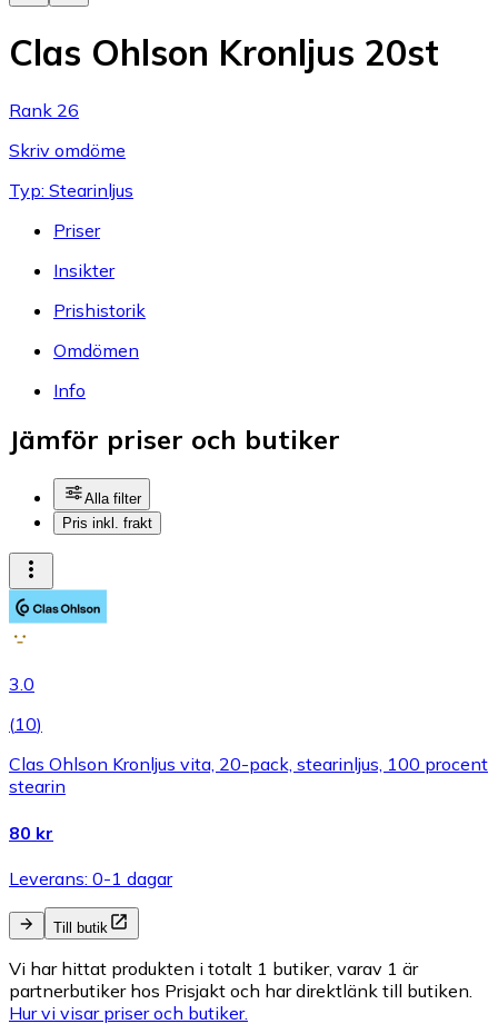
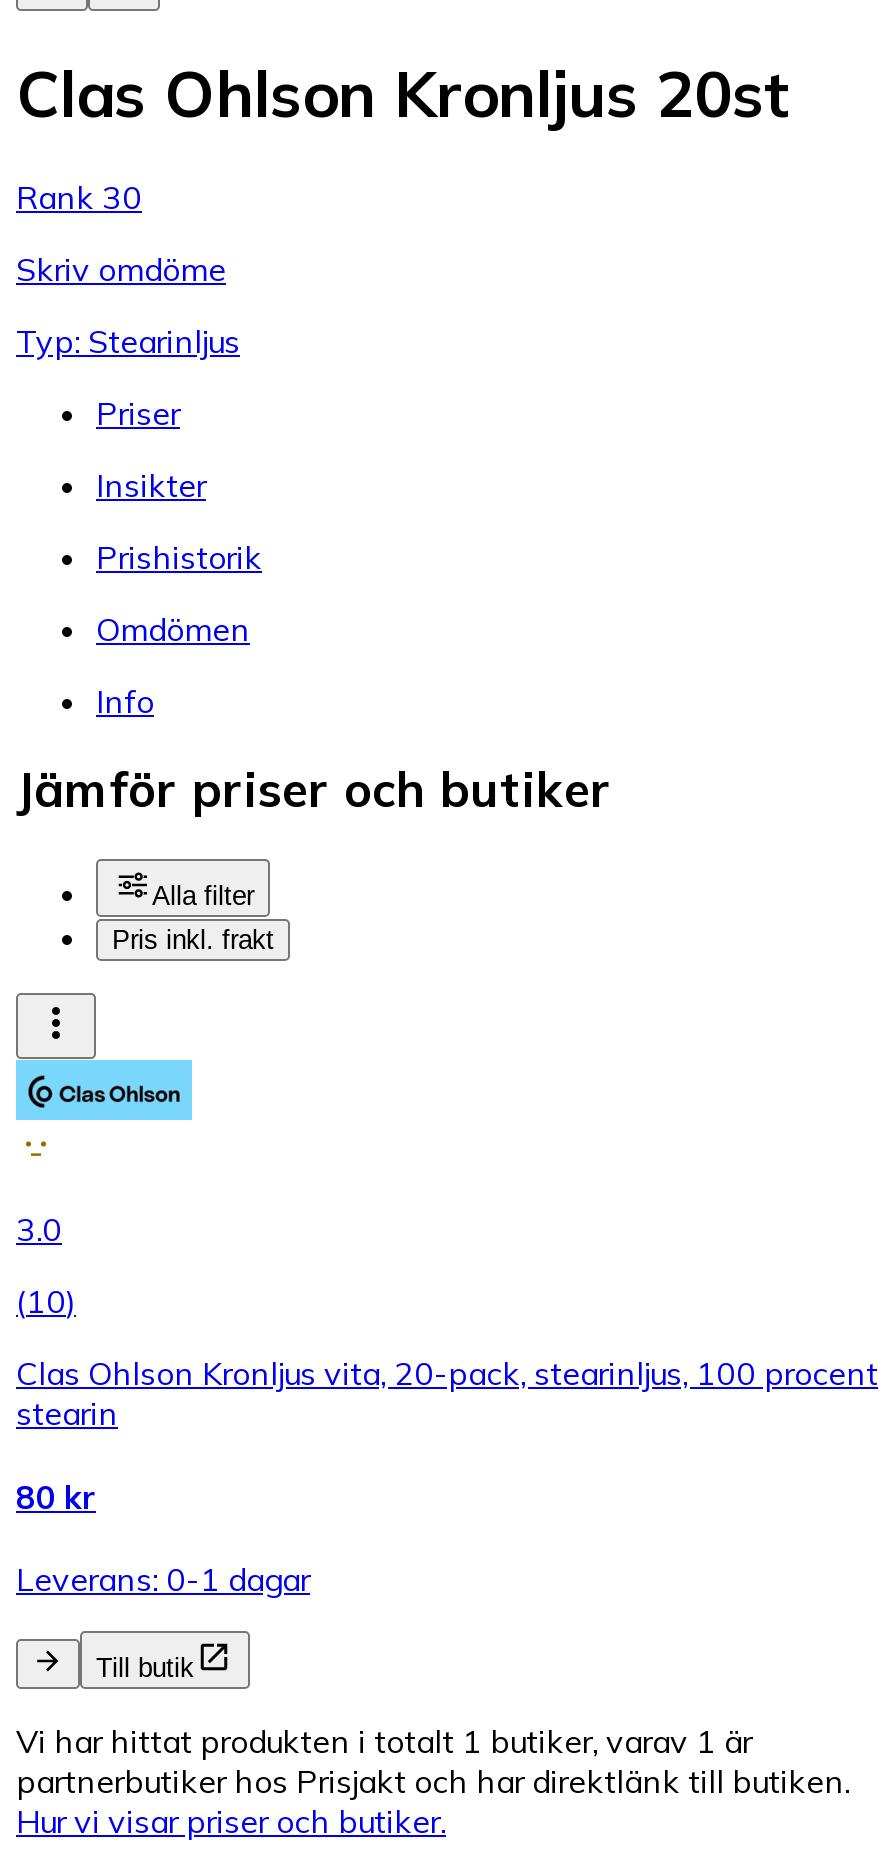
- Rank 26
+ Rank 30
